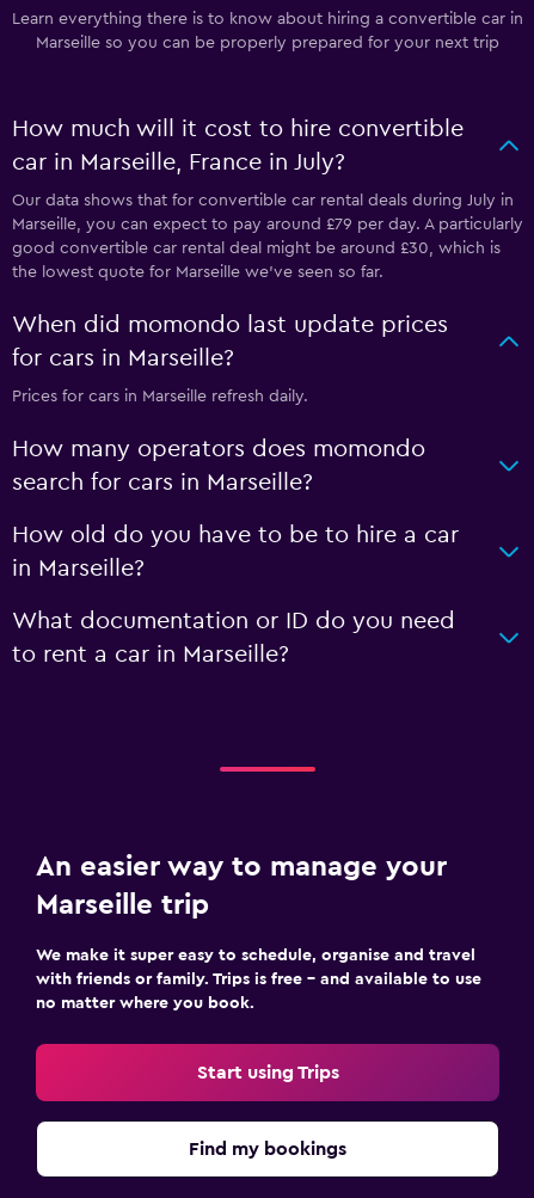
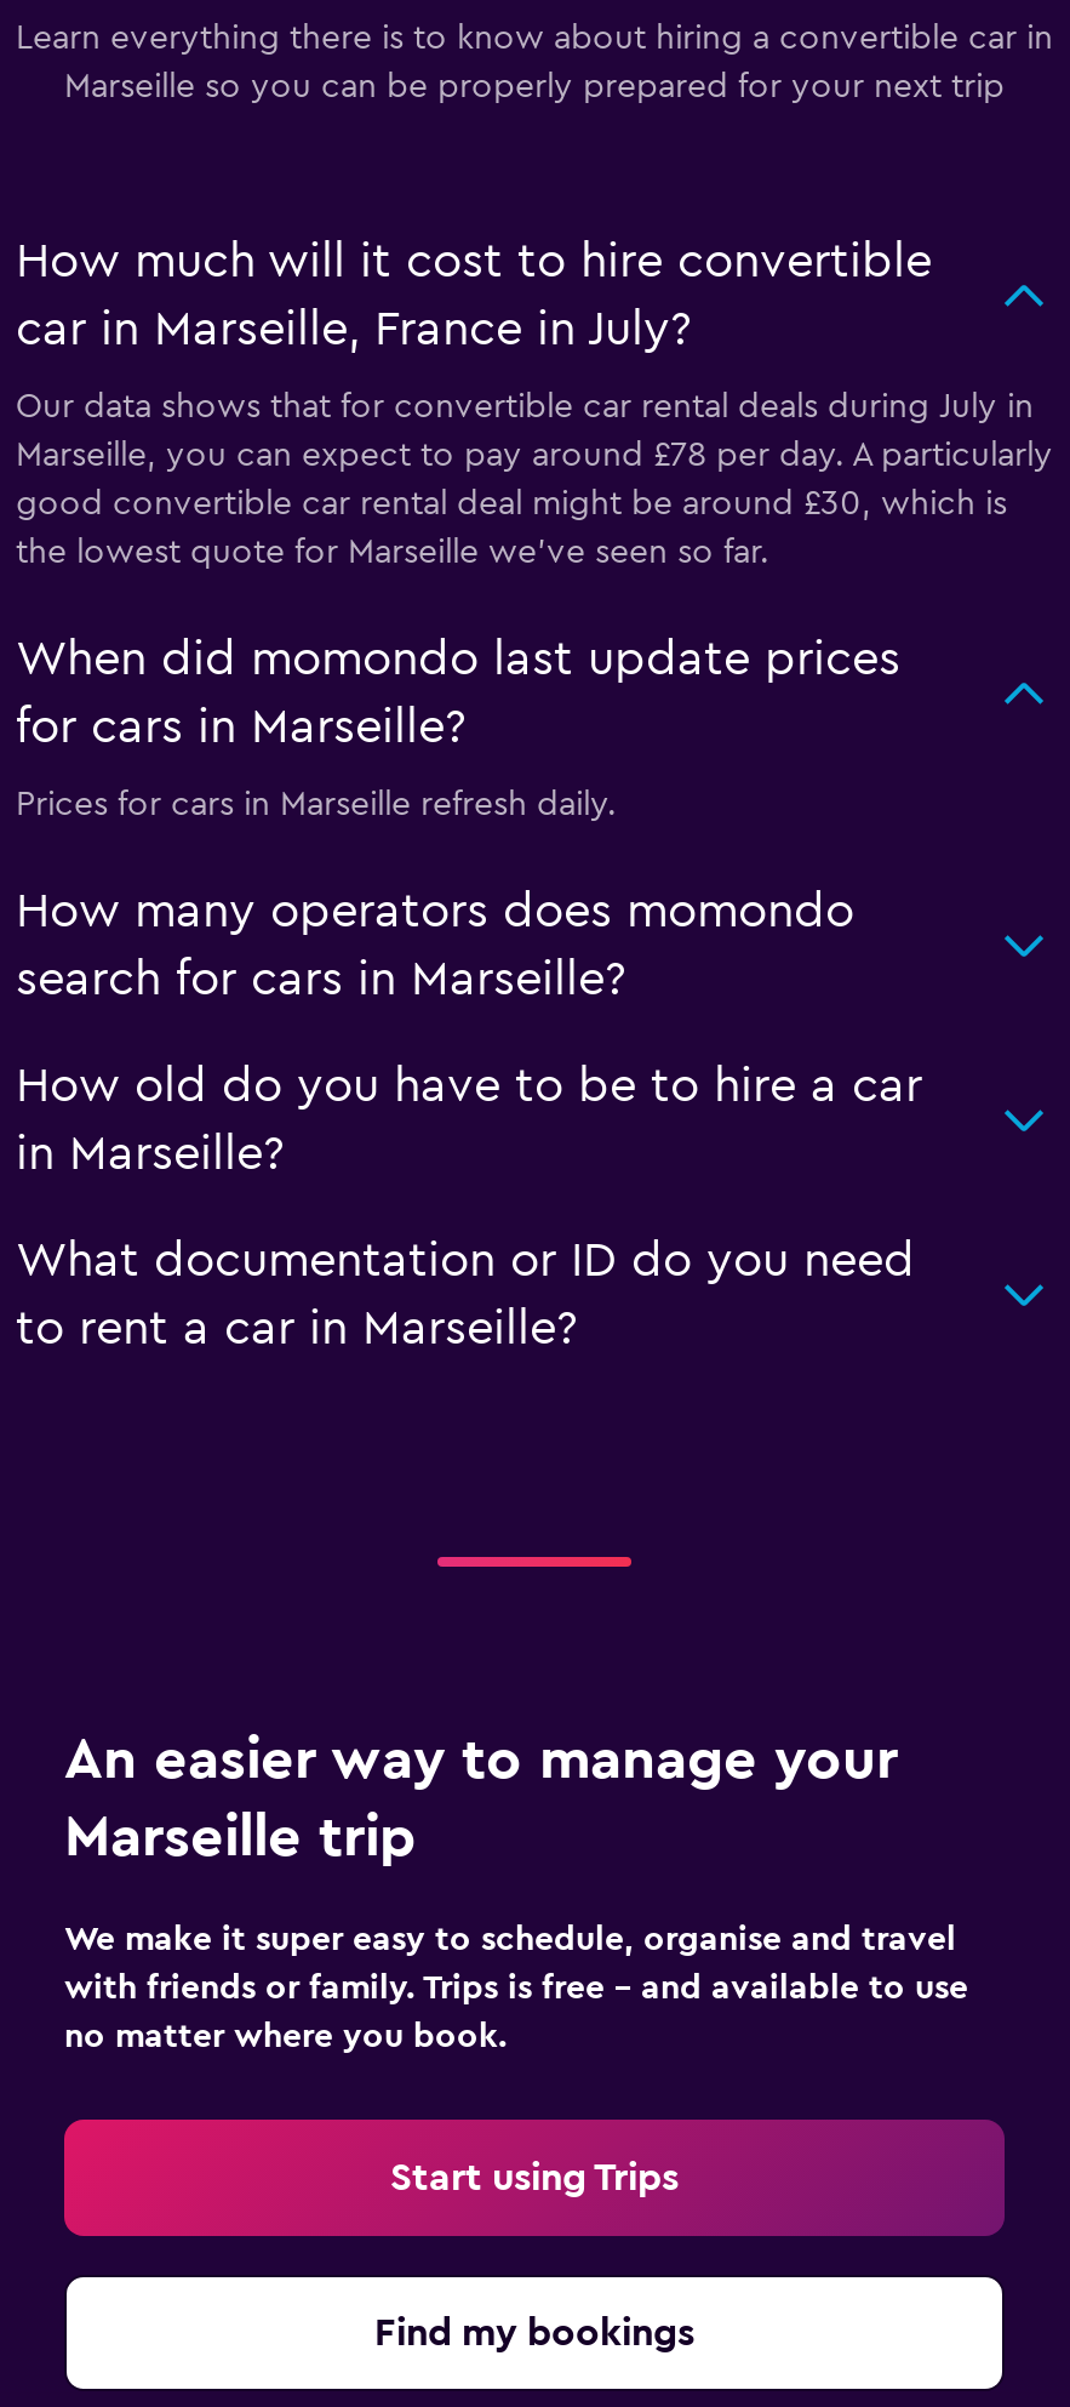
- Marseille, you can expect to pay around £79 per day. A particularly
+ Marseille, you can expect to pay around £78 per day. A particularly
